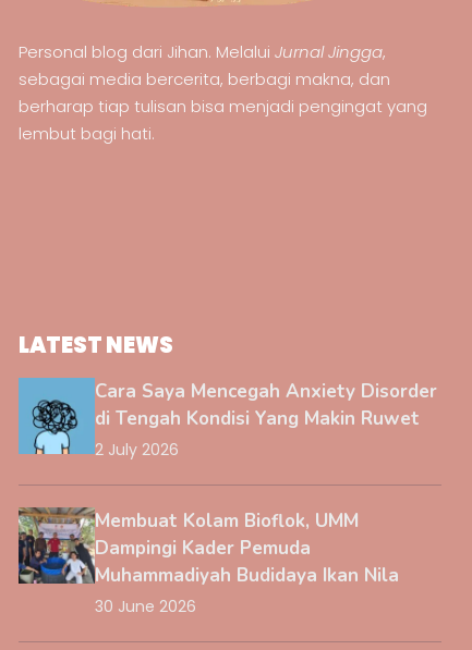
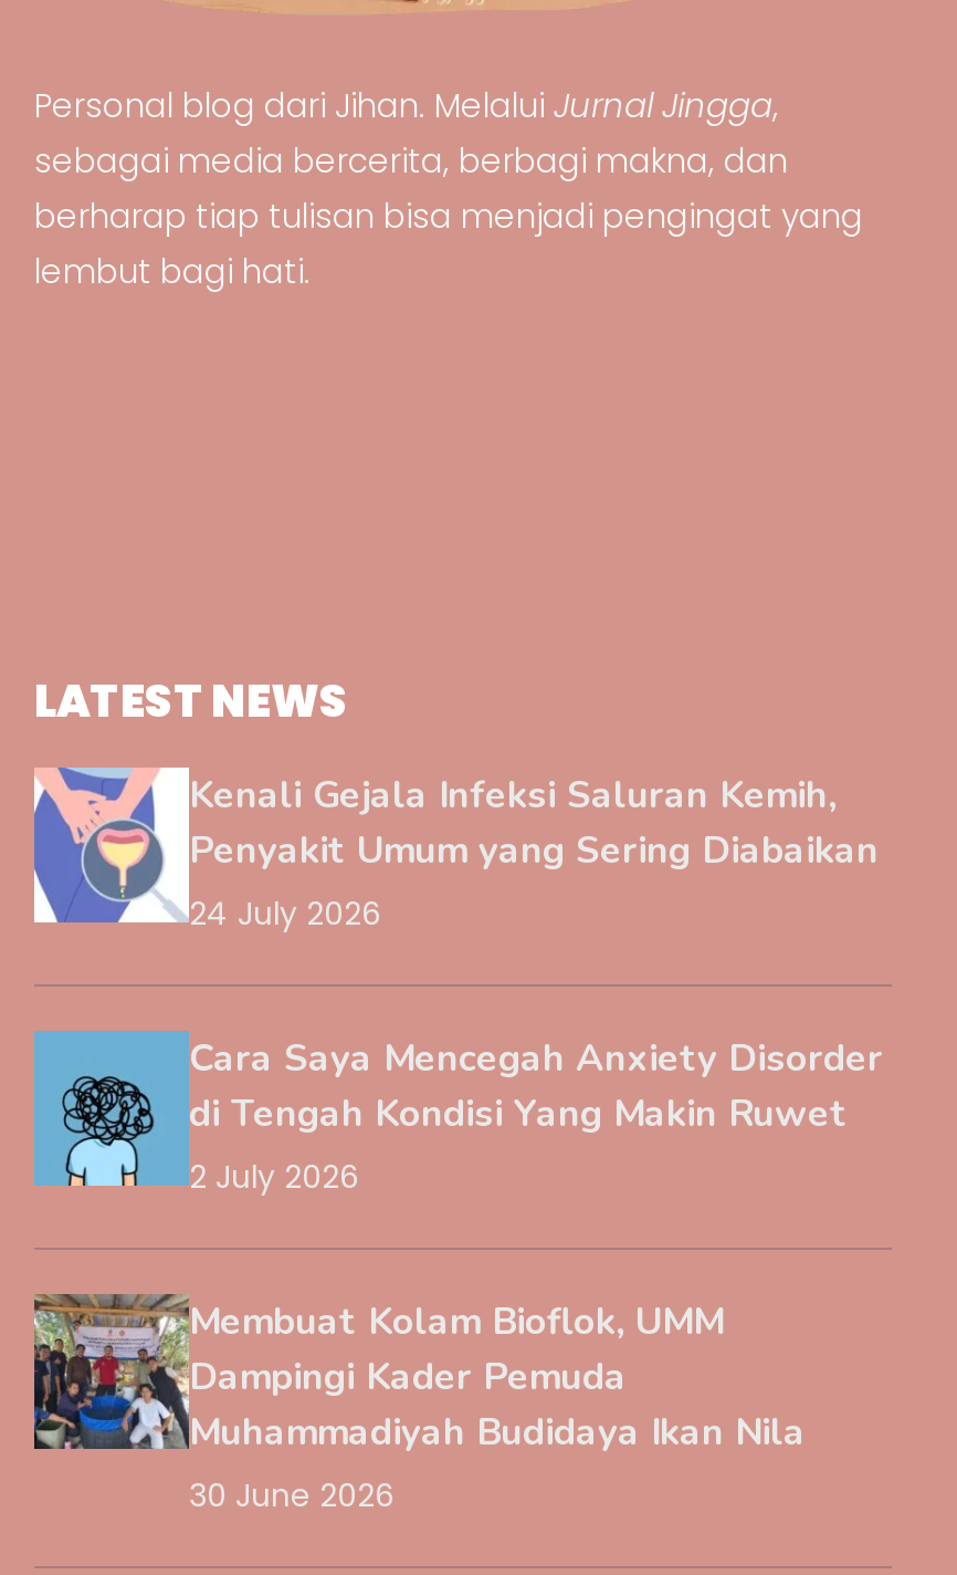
+ [image]
+ Kenali Gejala Infeksi Saluran Kemih,
+ Penyakit Umum yang Sering Diabaikan
+ 24 July 2026
